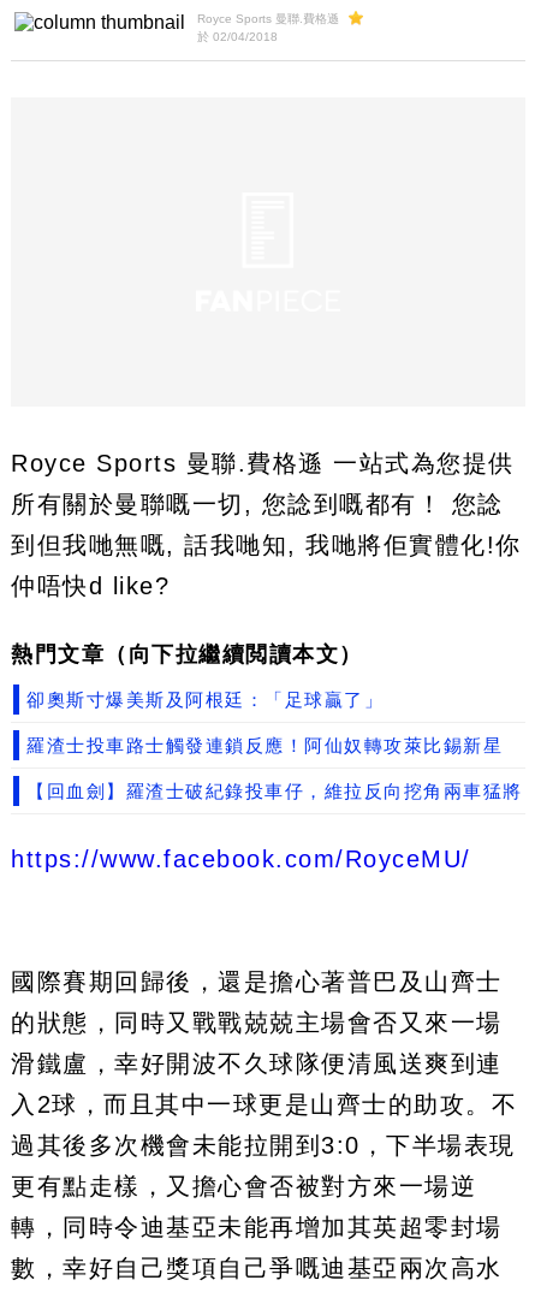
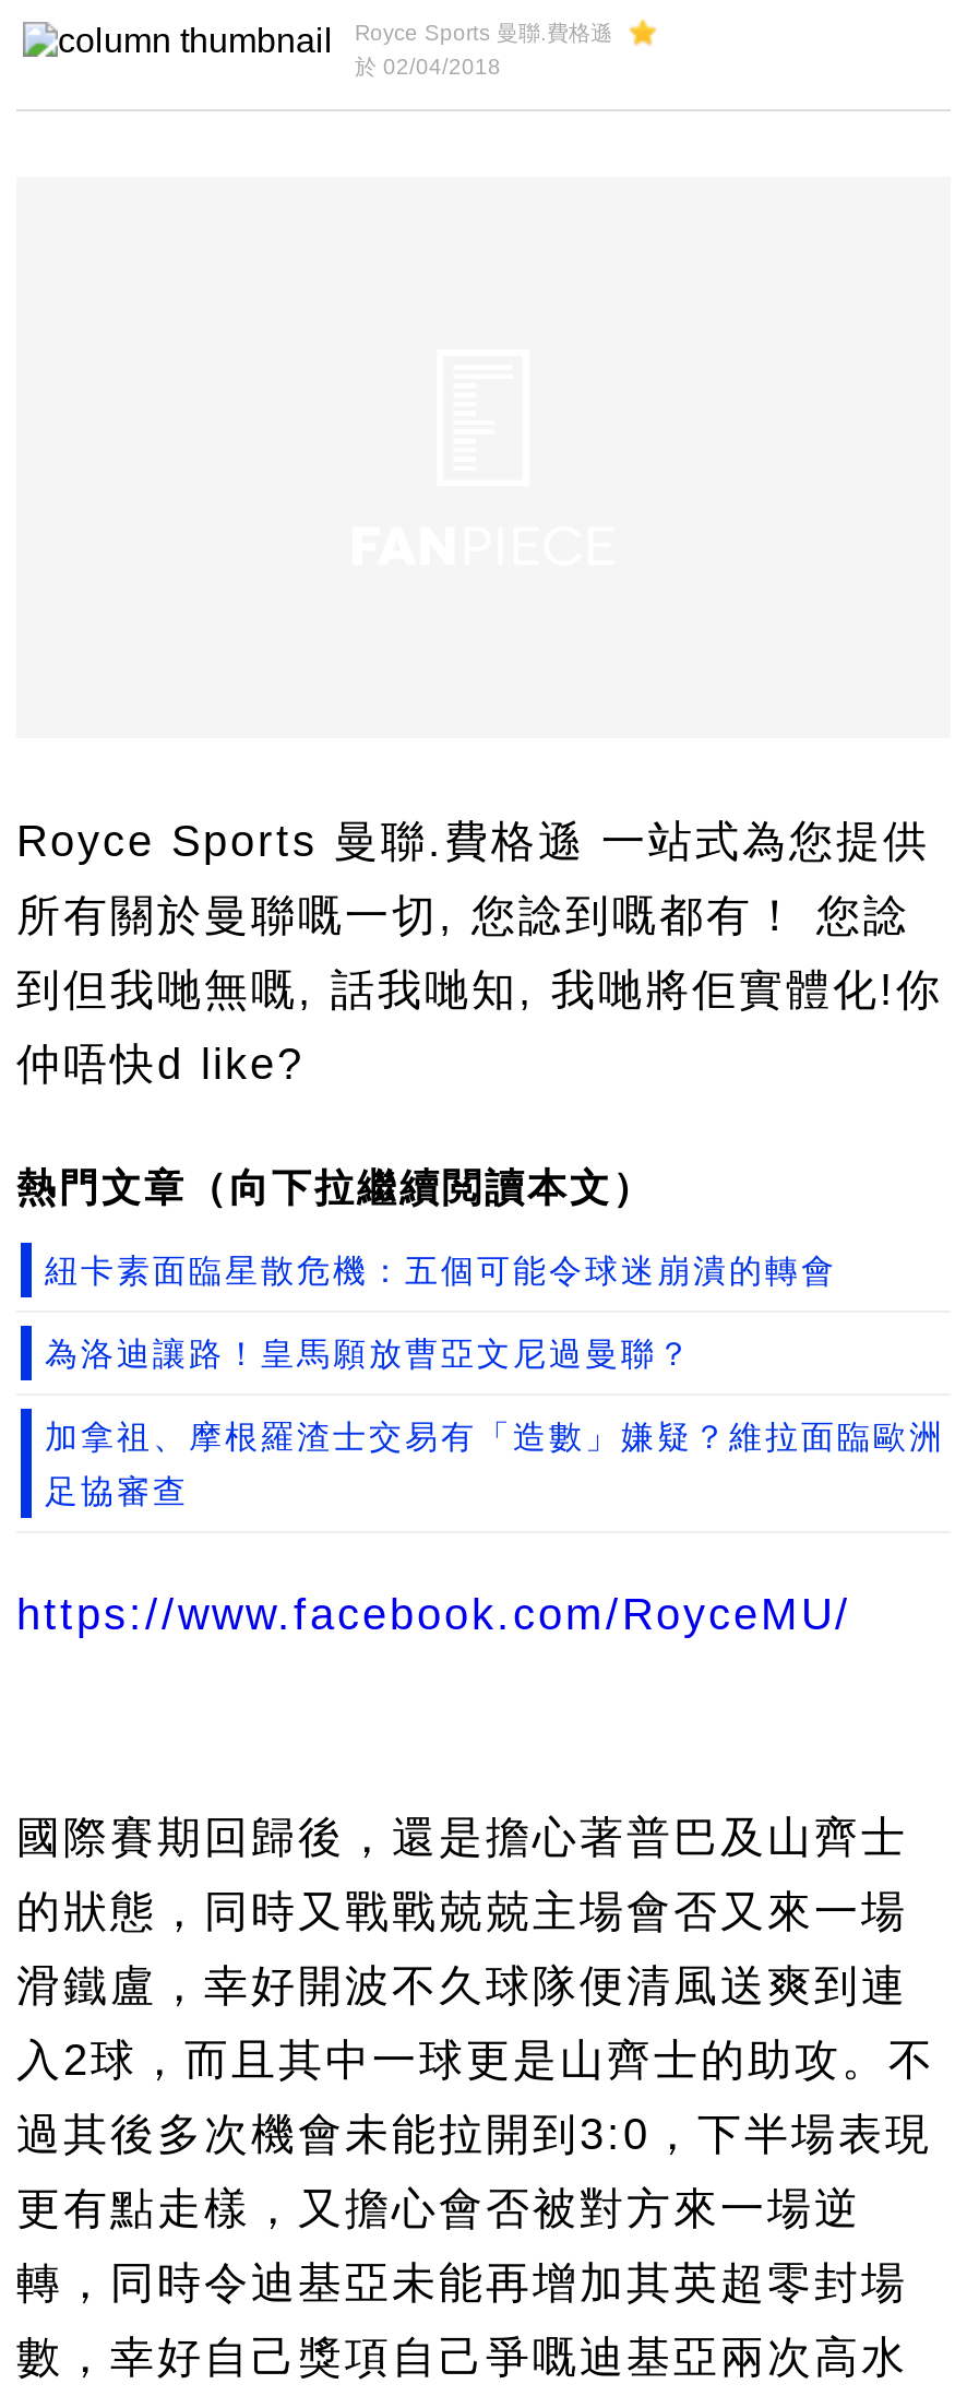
- 卻奧斯寸爆美斯及阿根廷：「足球贏了」
- 羅渣士投車路士觸發連鎖反應！阿仙奴轉攻萊比錫新星
- 【回血劍】羅渣士破紀錄投車仔，維拉反向挖角兩車猛將
+ 紐卡素面臨星散危機：五個可能令球迷崩潰的轉會
+ 為洛迪讓路！皇馬願放曹亞文尼過曼聯？
+ 加拿祖、摩根羅渣士交易有「造數」嫌疑？維拉面臨歐洲
+ 足協審查
